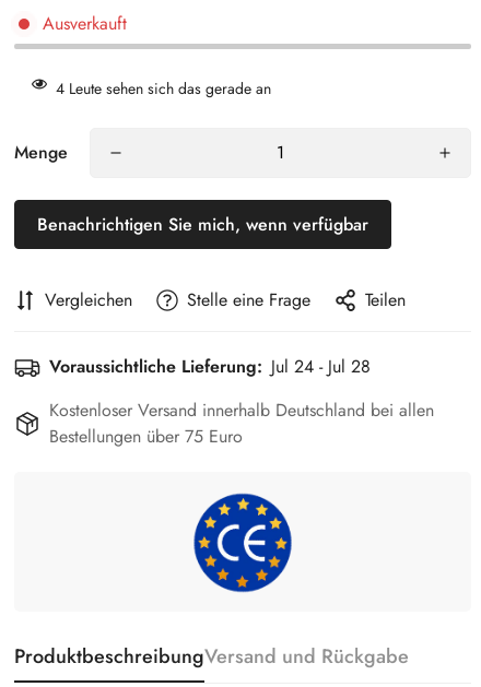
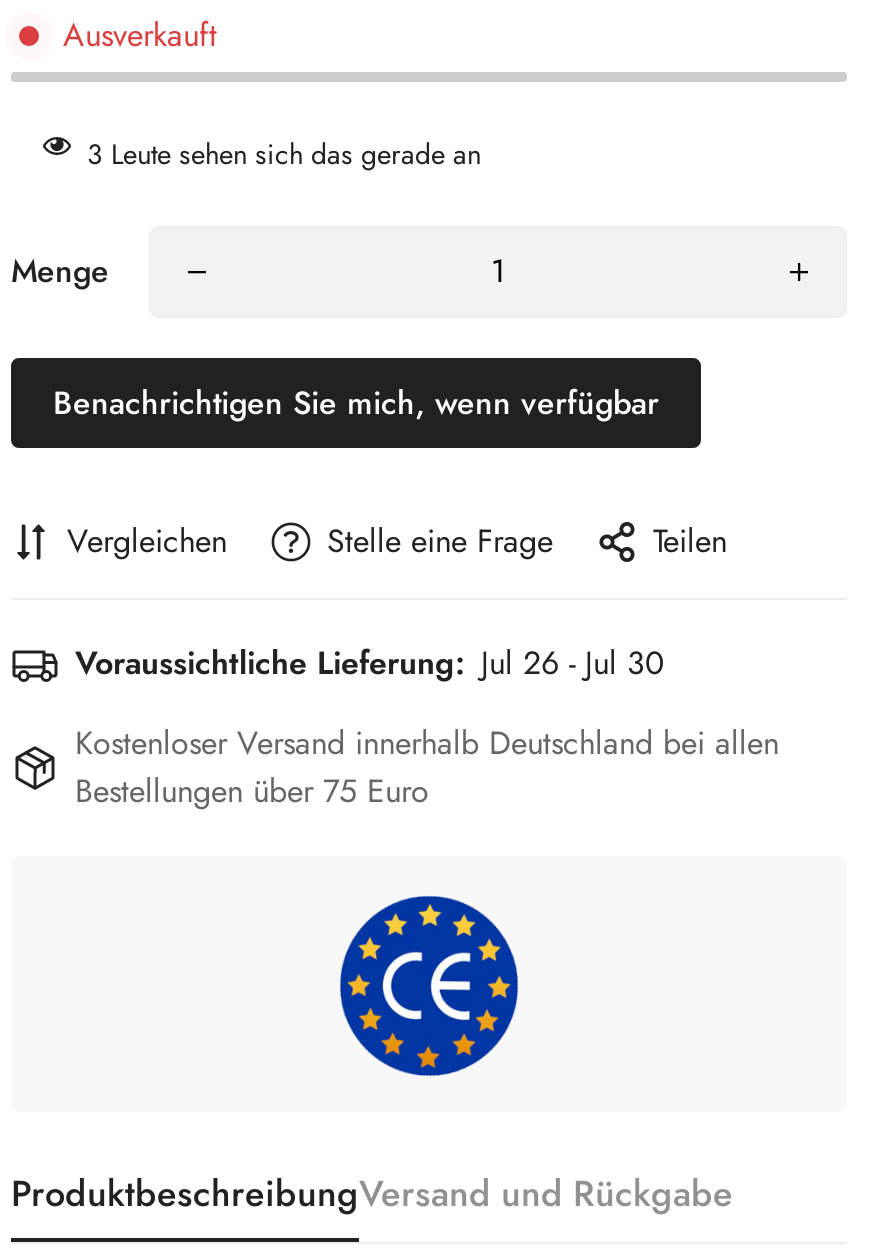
- 4 Leute sehen sich das gerade an
+ 3 Leute sehen sich das gerade an

- Voraussichtliche Lieferung: Jul 24 - Jul 28
+ Voraussichtliche Lieferung: Jul 26 - Jul 30
